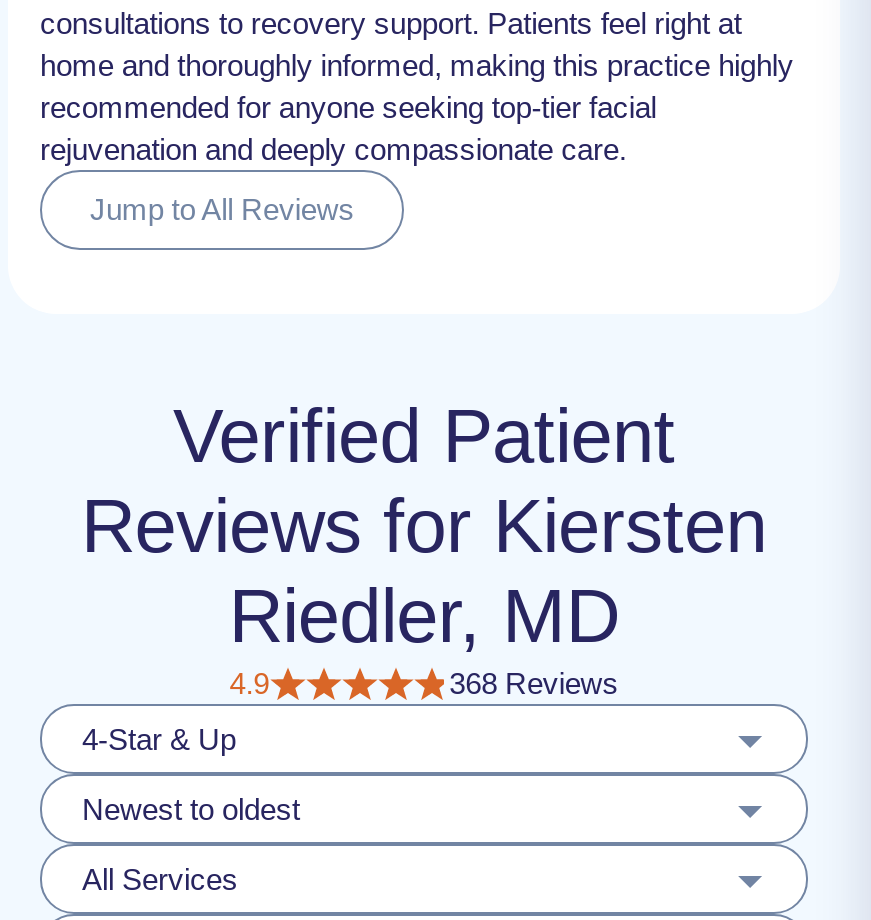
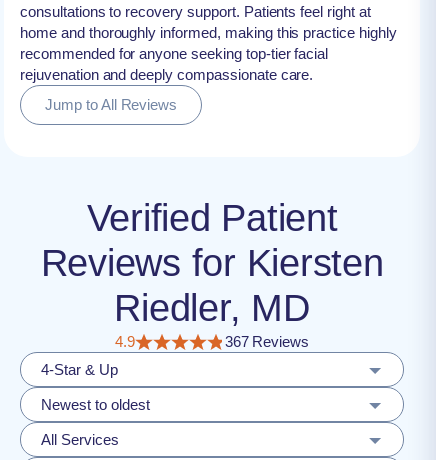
- 368 Reviews
+ 367 Reviews
